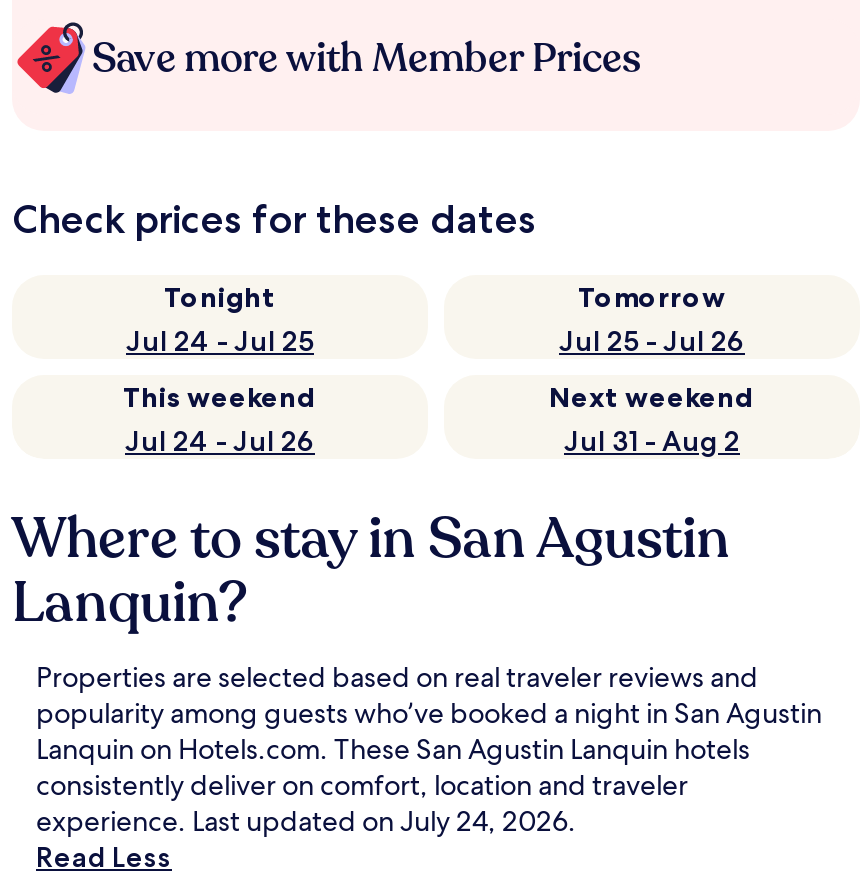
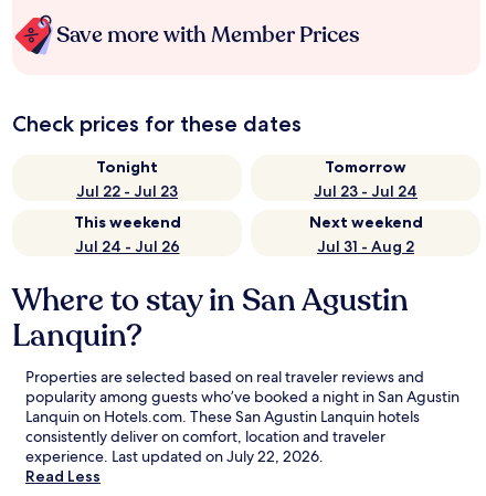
- Jul 24 - Jul 25
+ Jul 22 - Jul 23

- Jul 25 - Jul 26
+ Jul 23 - Jul 24

- experience. Last updated on July 24, 2026.
+ experience. Last updated on July 22, 2026.
